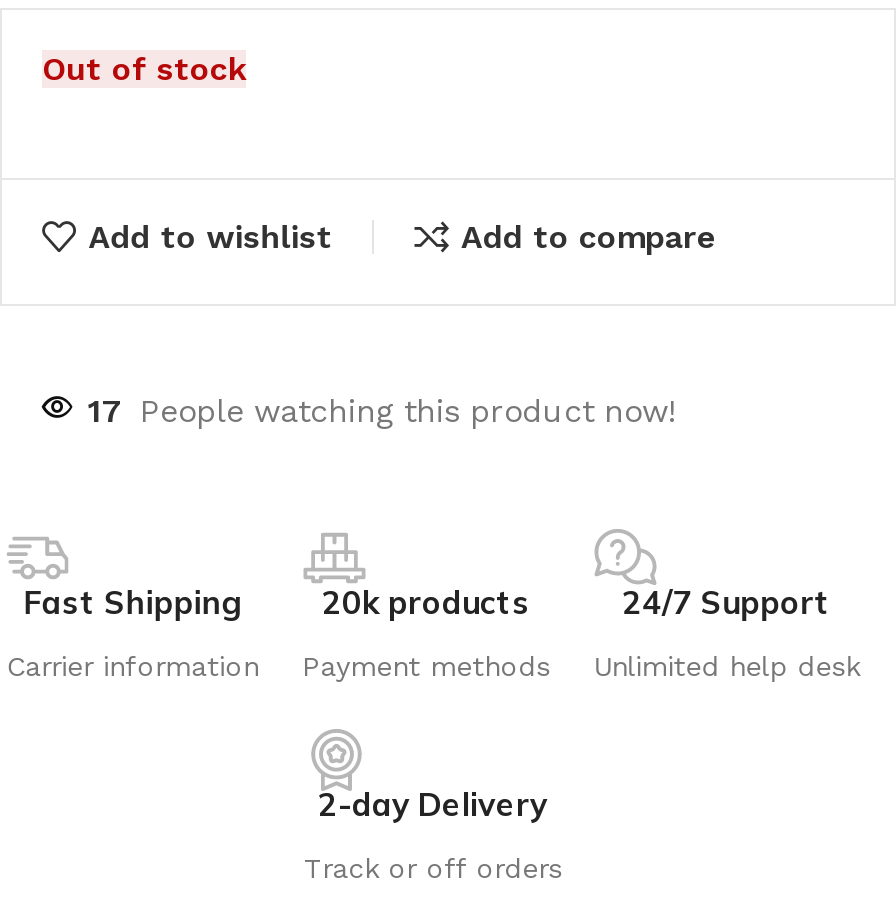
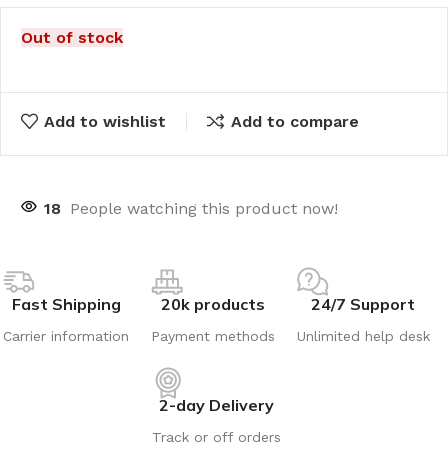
- 17 People watching this product now!
+ 18 People watching this product now!
